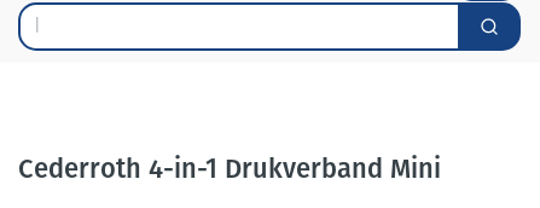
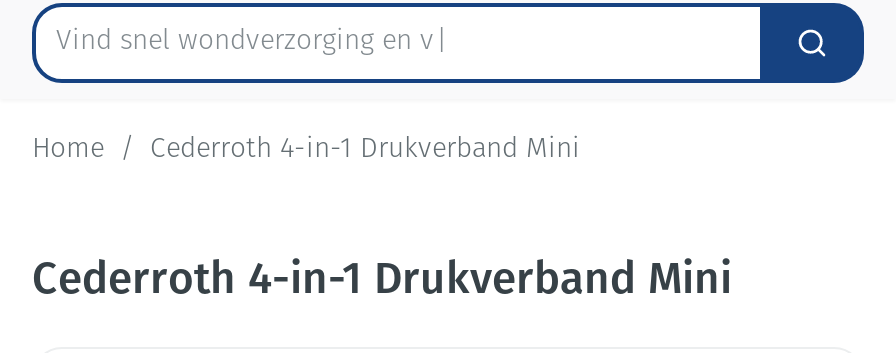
+ Home / Cederroth 4-in-1 Drukverband Mini
